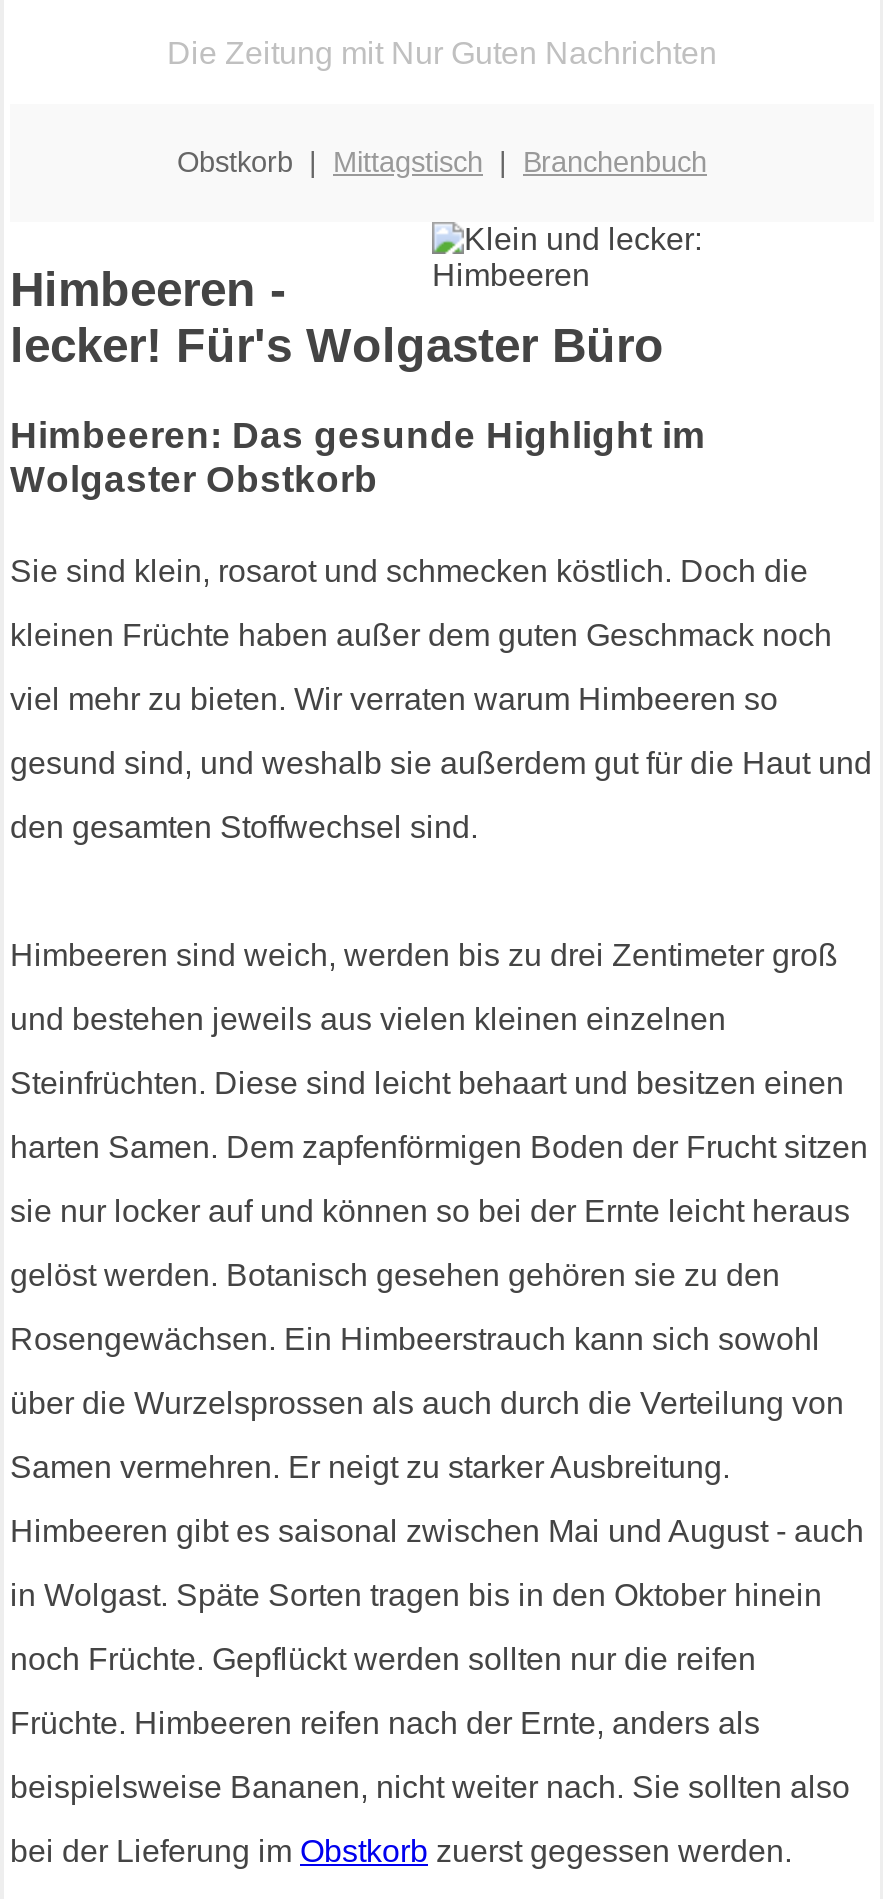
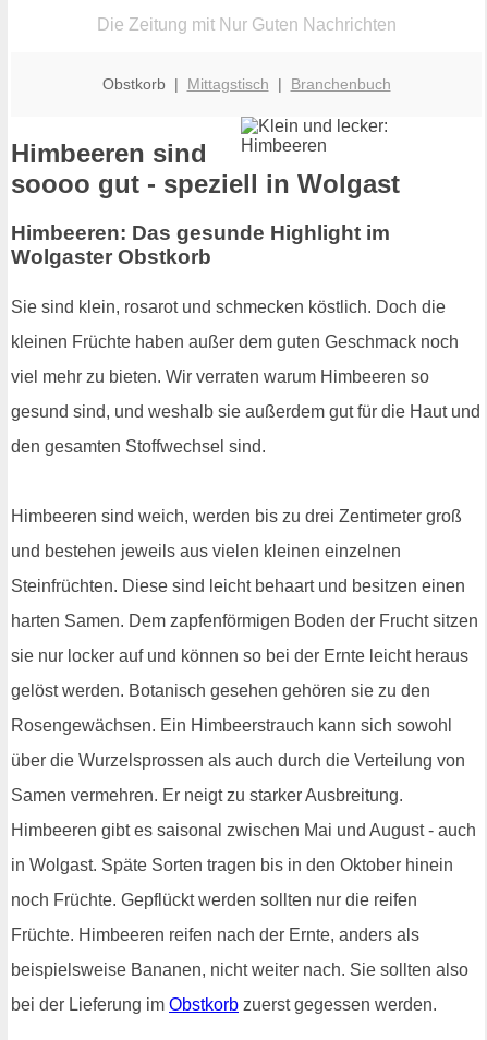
- Himbeeren -
- lecker! Für's Wolgaster Büro
+ Himbeeren sind
+ soooo gut - speziell in Wolgast
